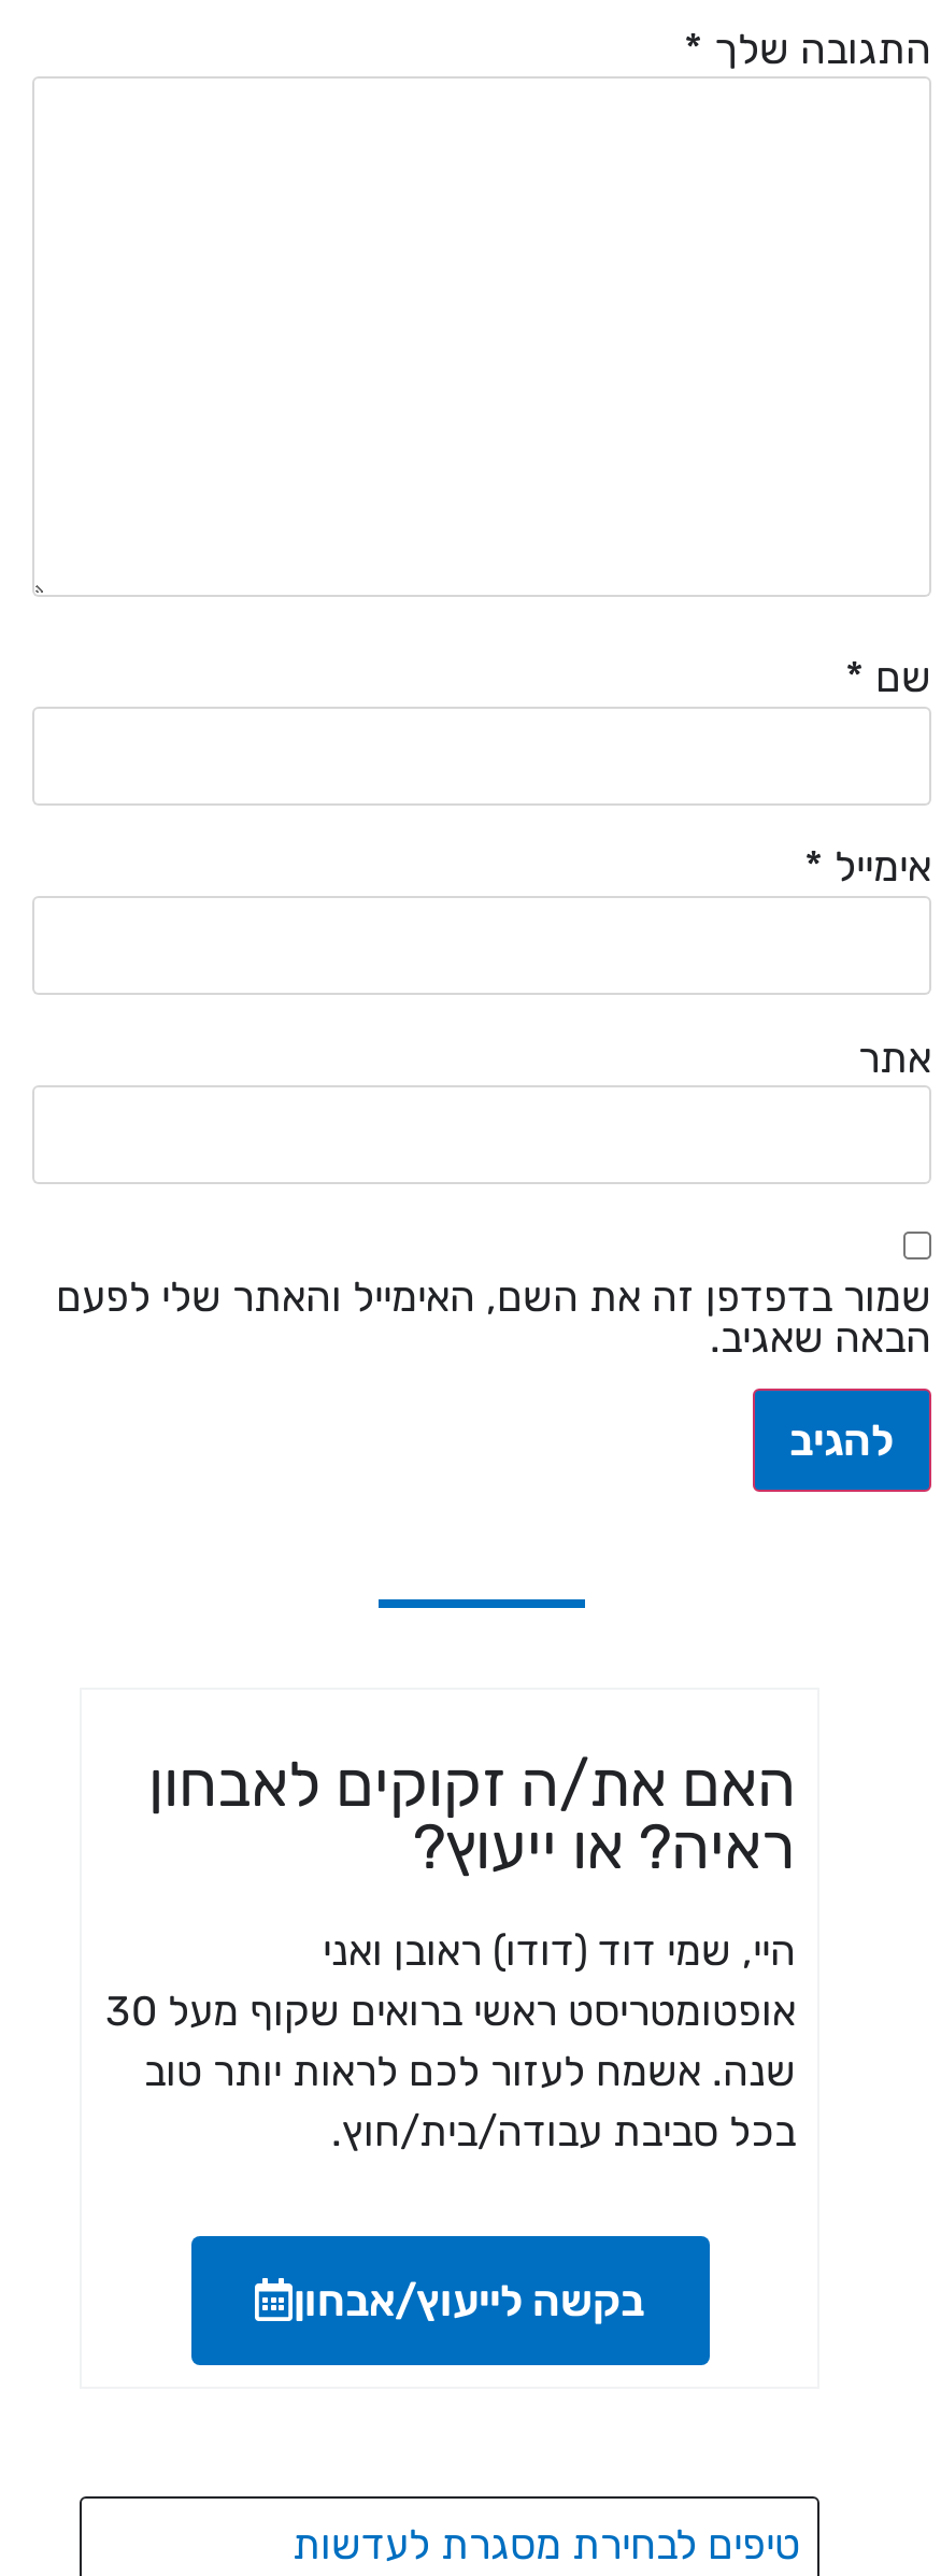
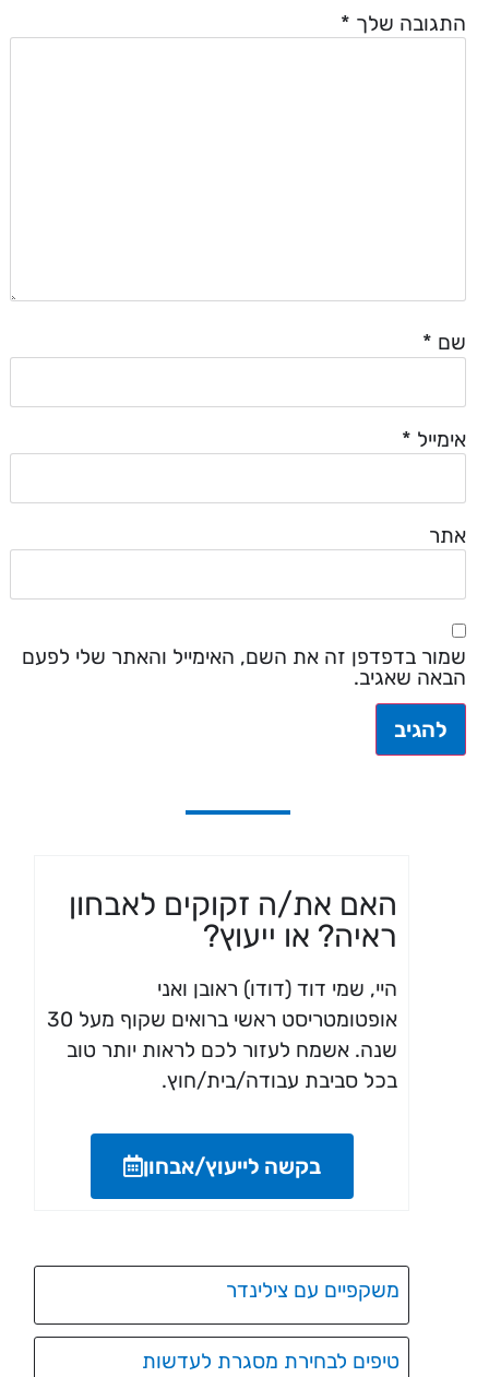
+ משקפיים עם צילינדר
